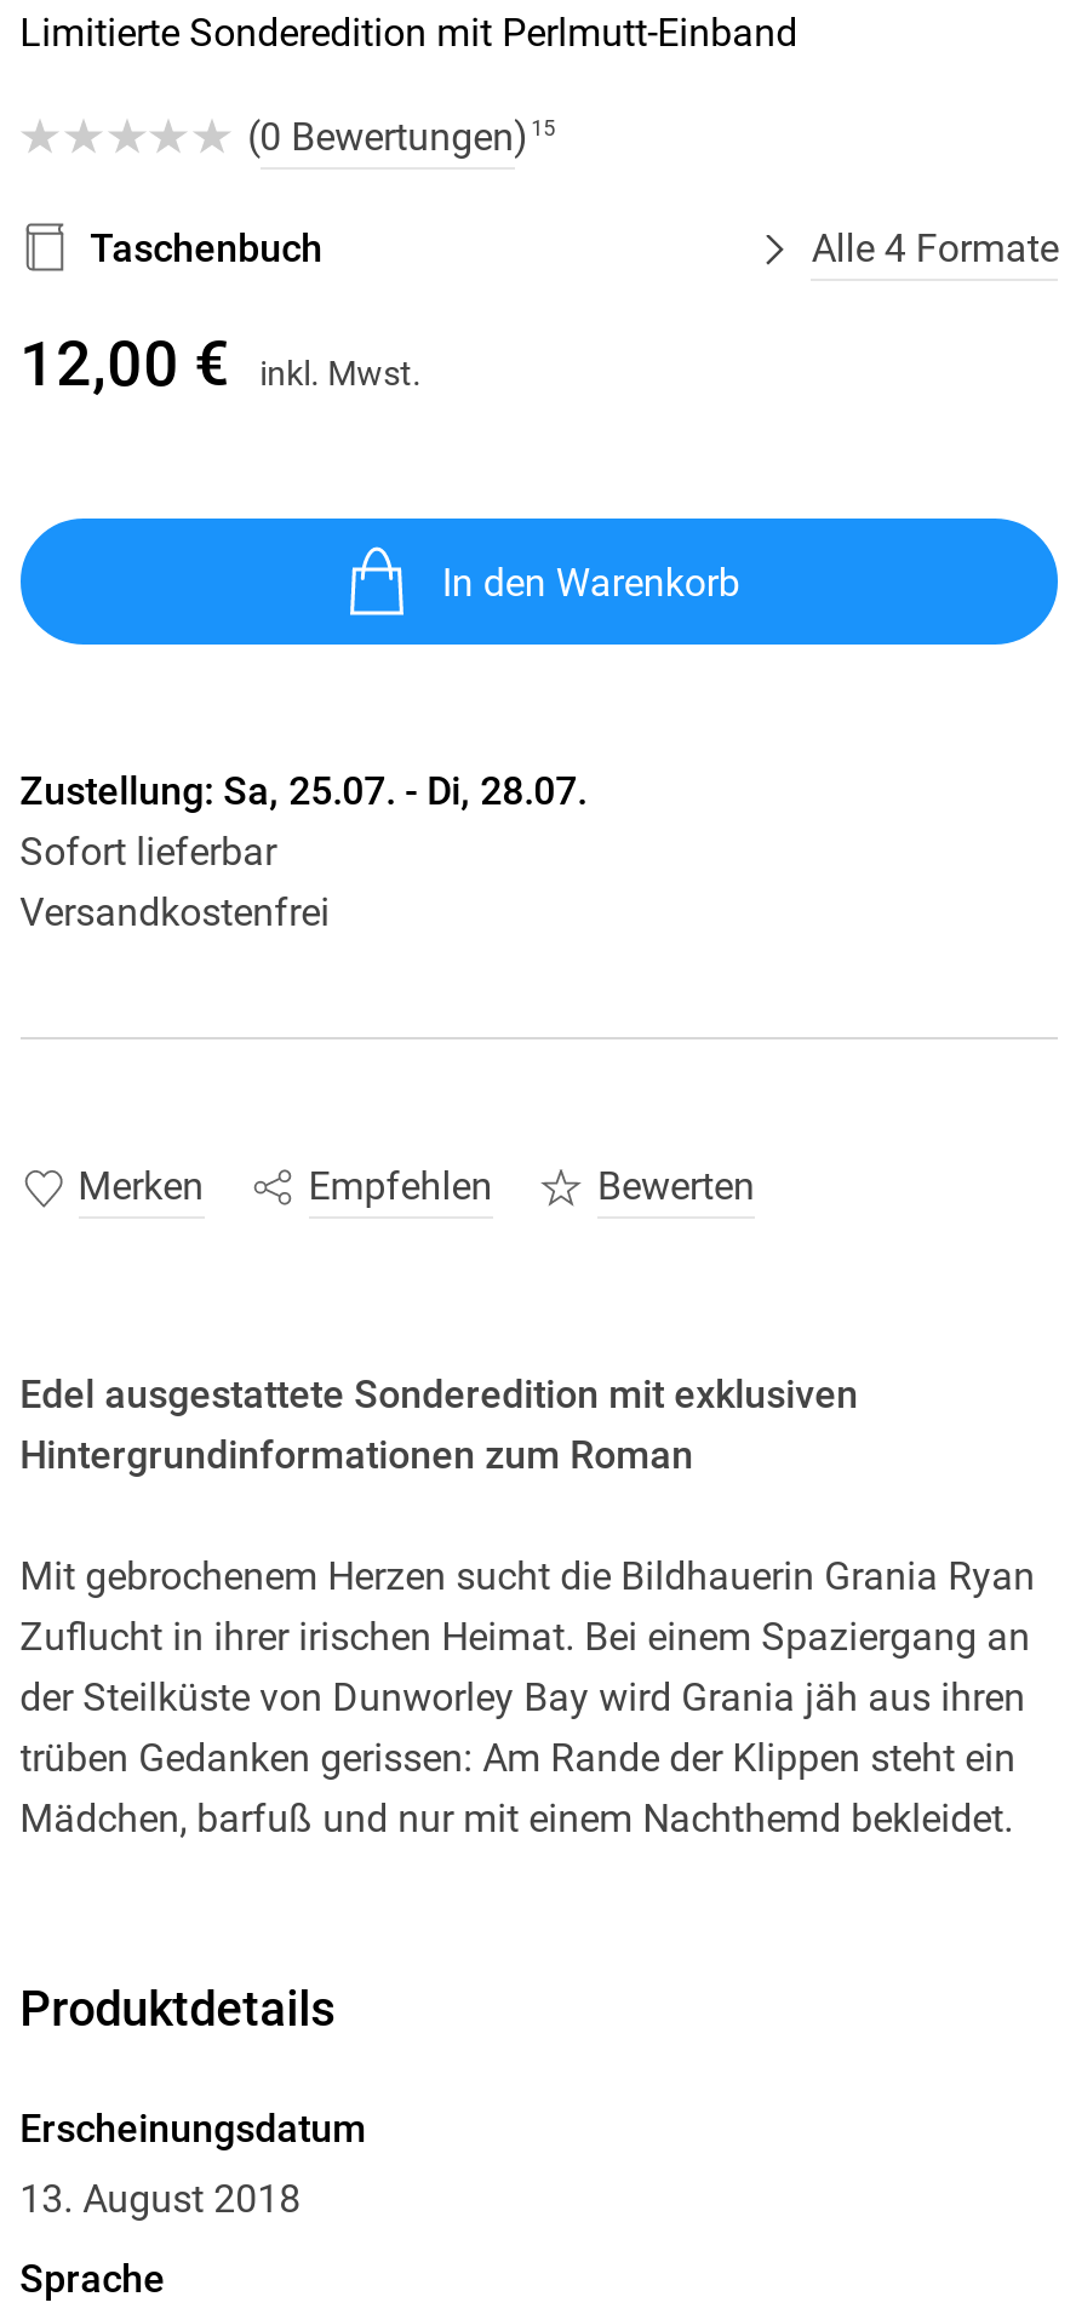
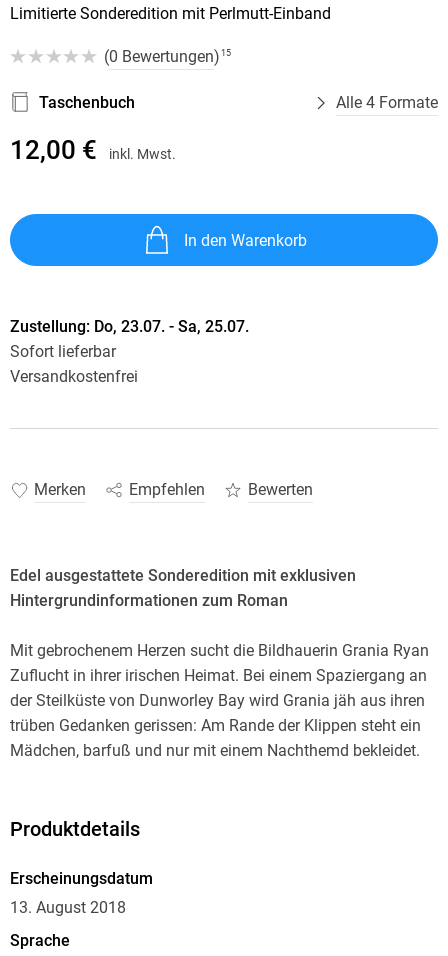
- Zustellung: Sa, 25.07. - Di, 28.07.
+ Zustellung: Do, 23.07. - Sa, 25.07.
